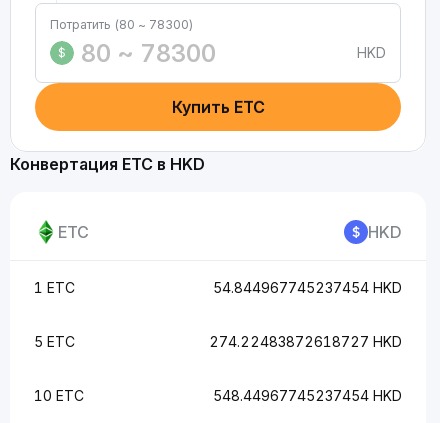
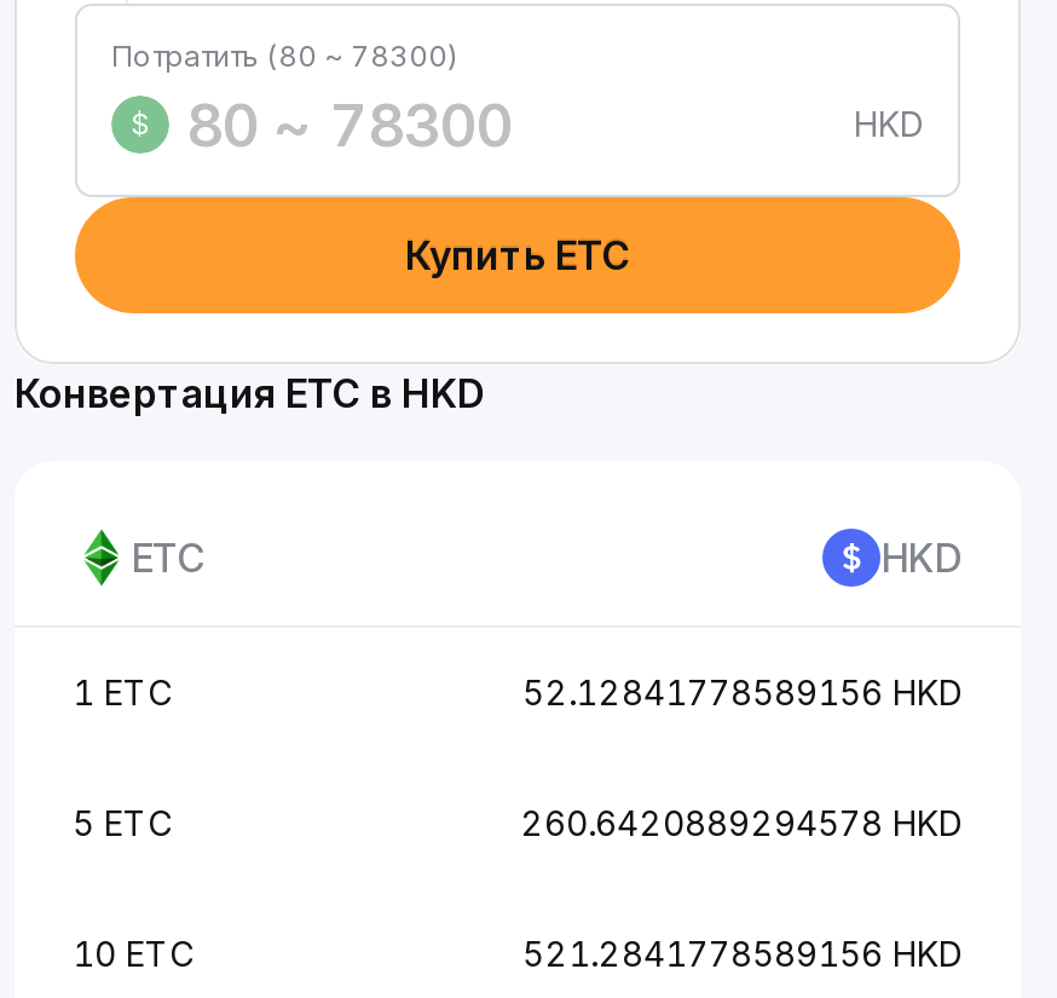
- 54.844967745237454 HKD
+ 52.12841778589156 HKD

- 274.22483872618727 HKD
+ 260.6420889294578 HKD

- 548.44967745237454 HKD
+ 521.2841778589156 HKD
